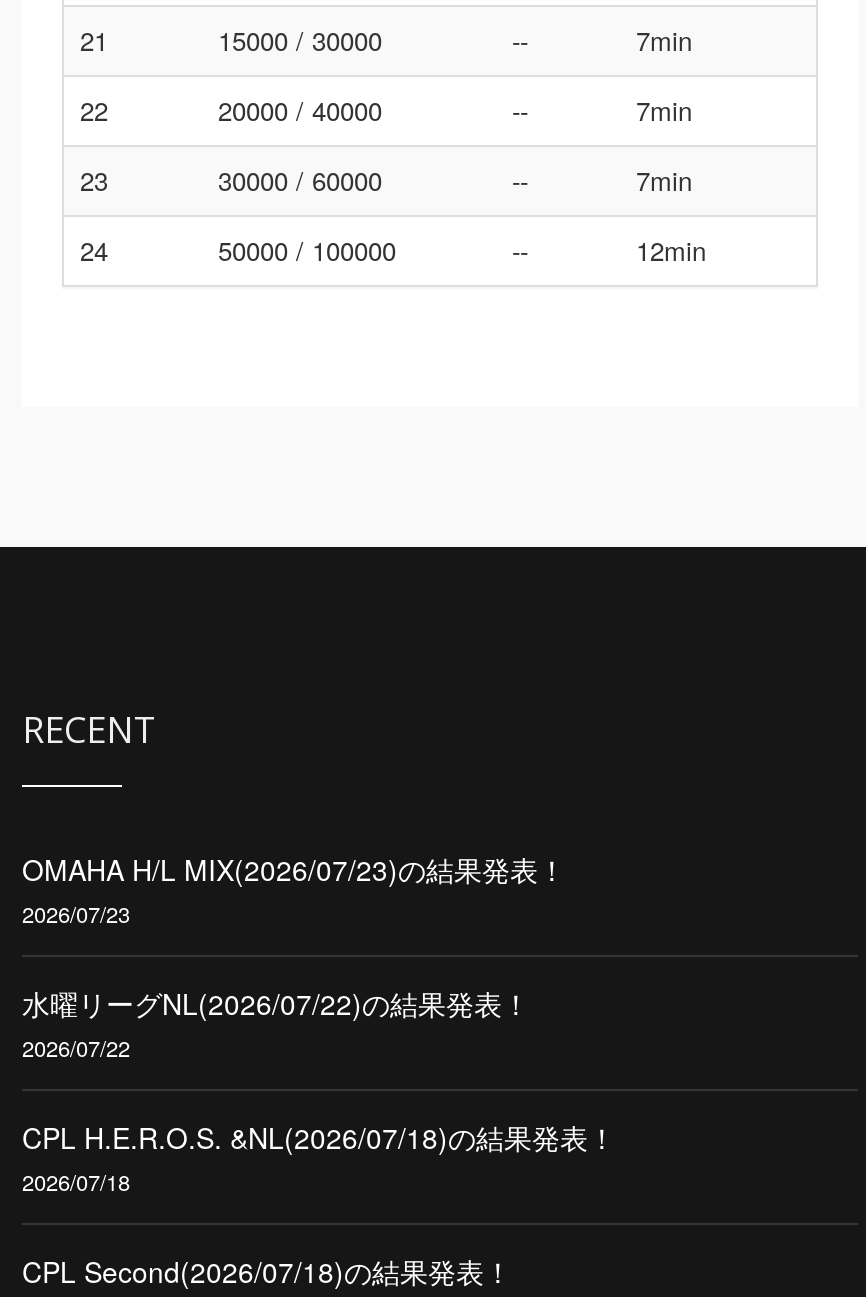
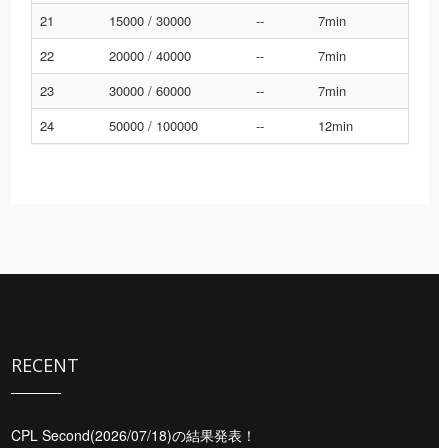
- OMAHA H/L MIX(2026/07/23)の結果発表！
- 2026/07/23
- 水曜リーグNL(2026/07/22)の結果発表！
- 2026/07/22
- CPL H.E.R.O.S. &NL(2026/07/18)の結果発表！
- 2026/07/18
